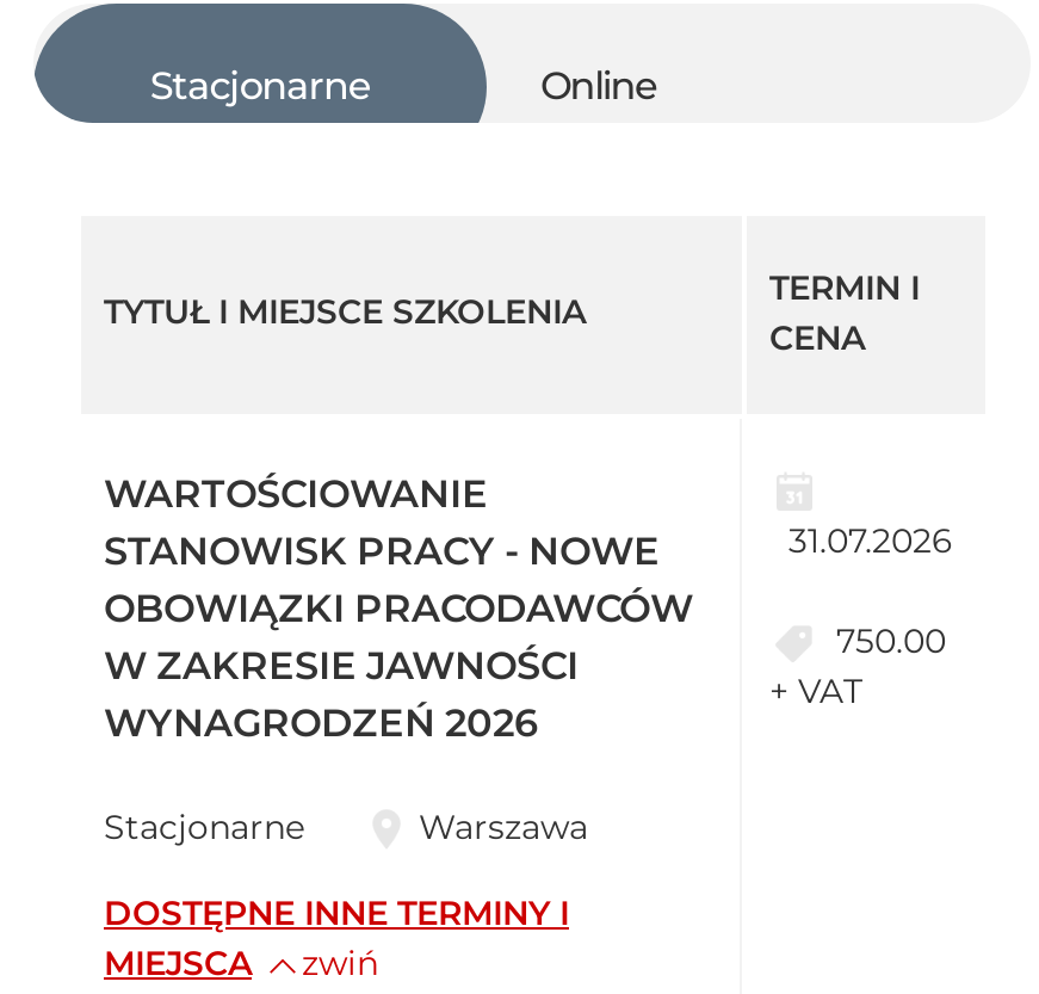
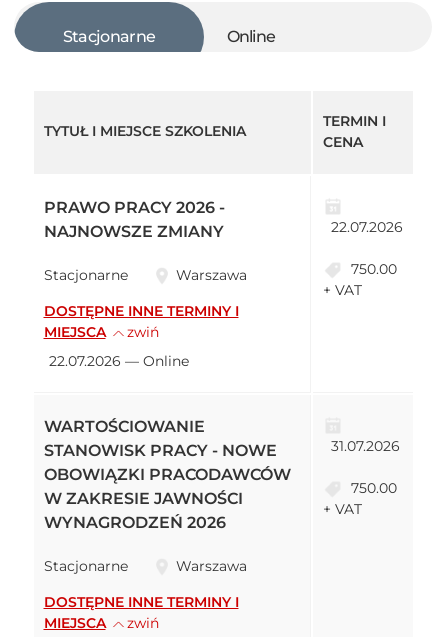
+ PRAWO PRACY 2026 -
+ NAJNOWSZE ZMIANY
+ Stacjonarne
+ Warszawa
+ DOSTĘPNE INNE TERMINY I
+ MIEJSCA
+ zwiń
+ 22.07.2026 — Online

+ 22.07.2026
+ 750.00
+ + VAT
